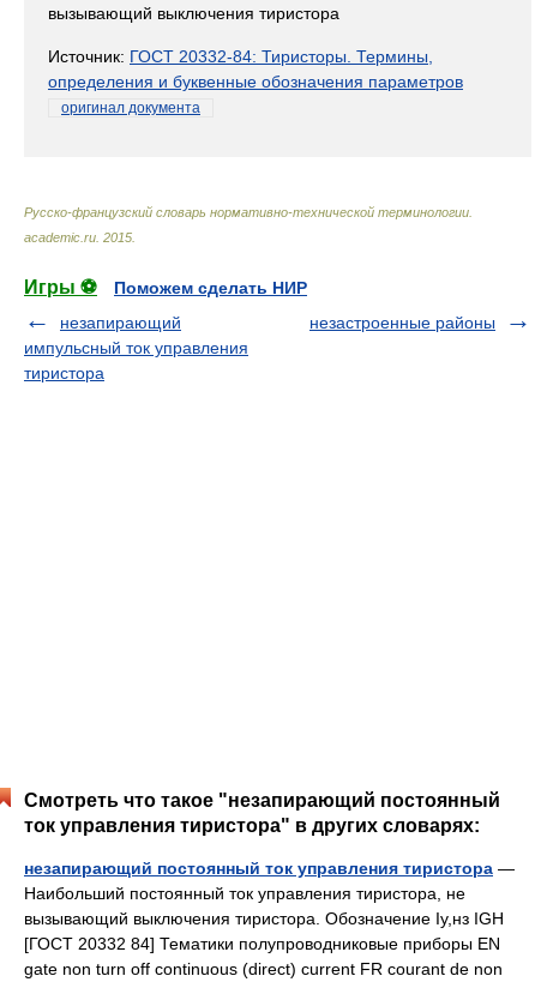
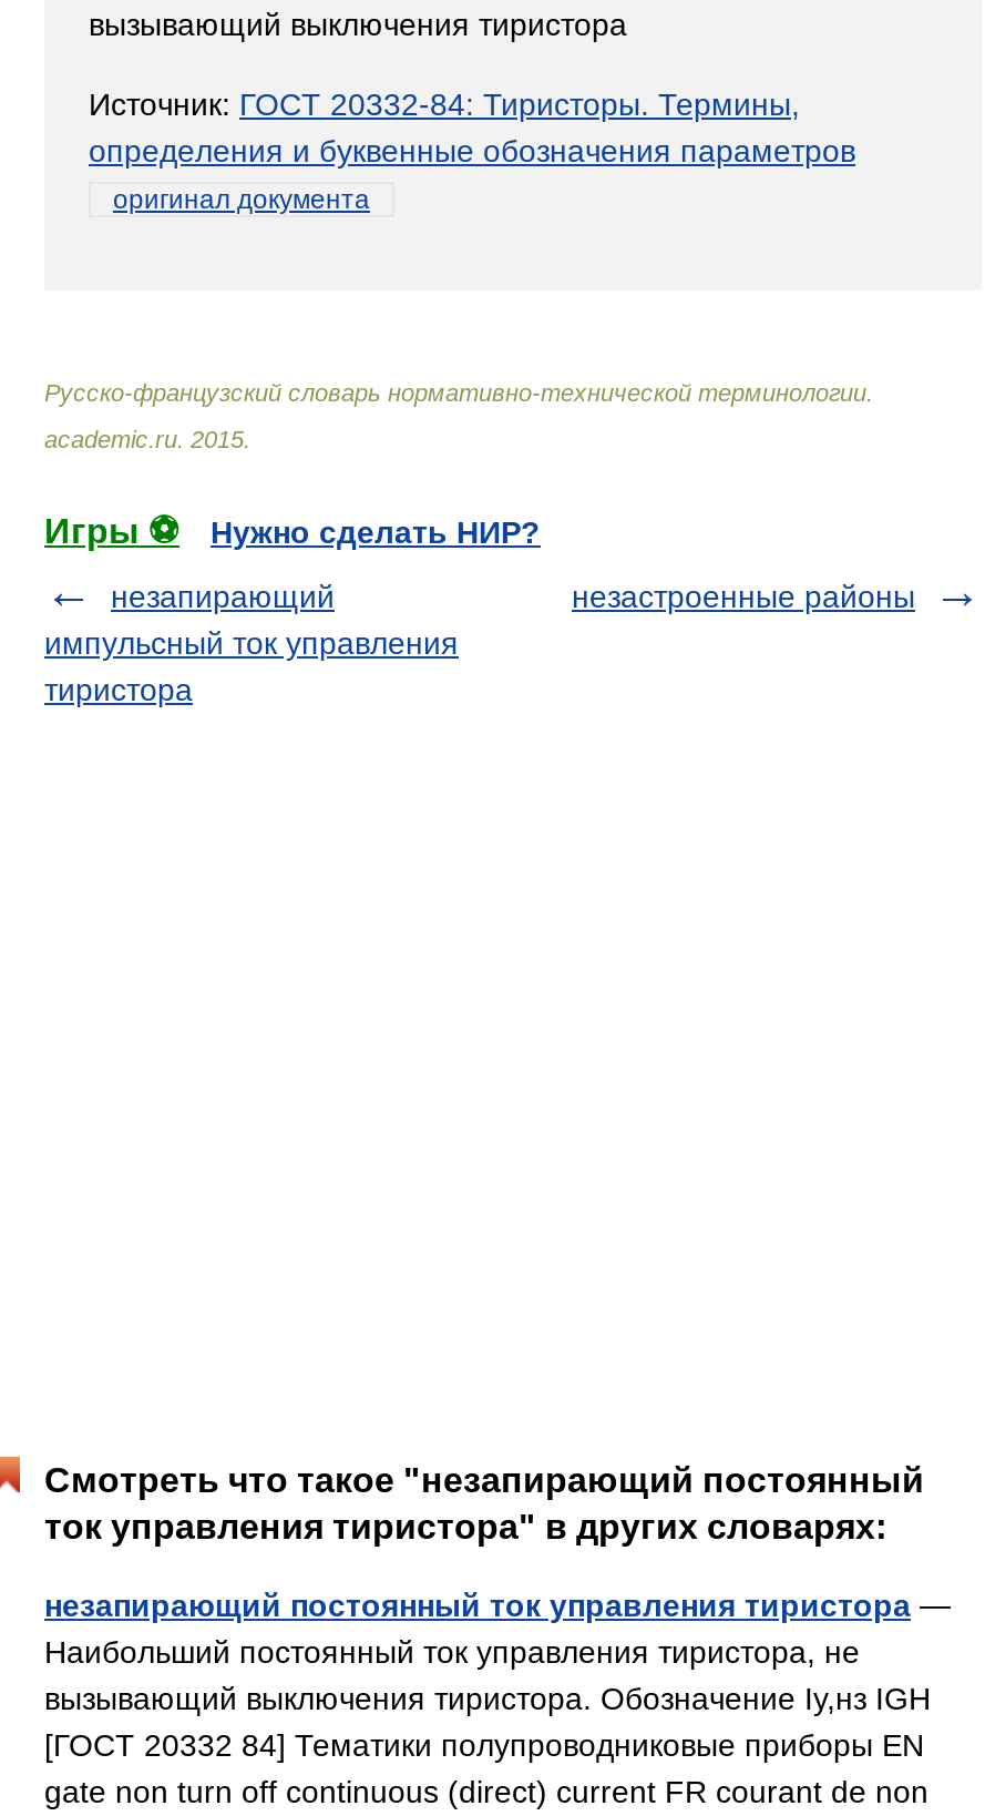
- Поможем сделать НИР
+ Нужно сделать НИР?
